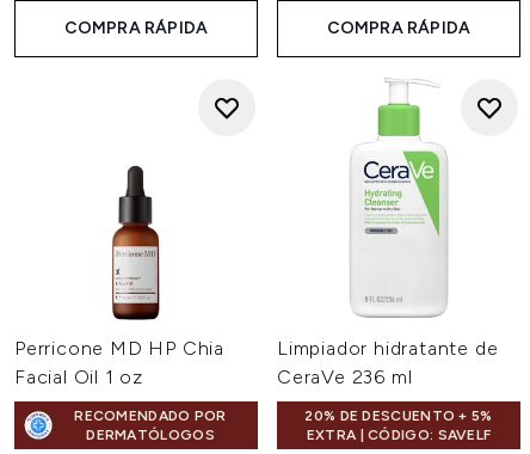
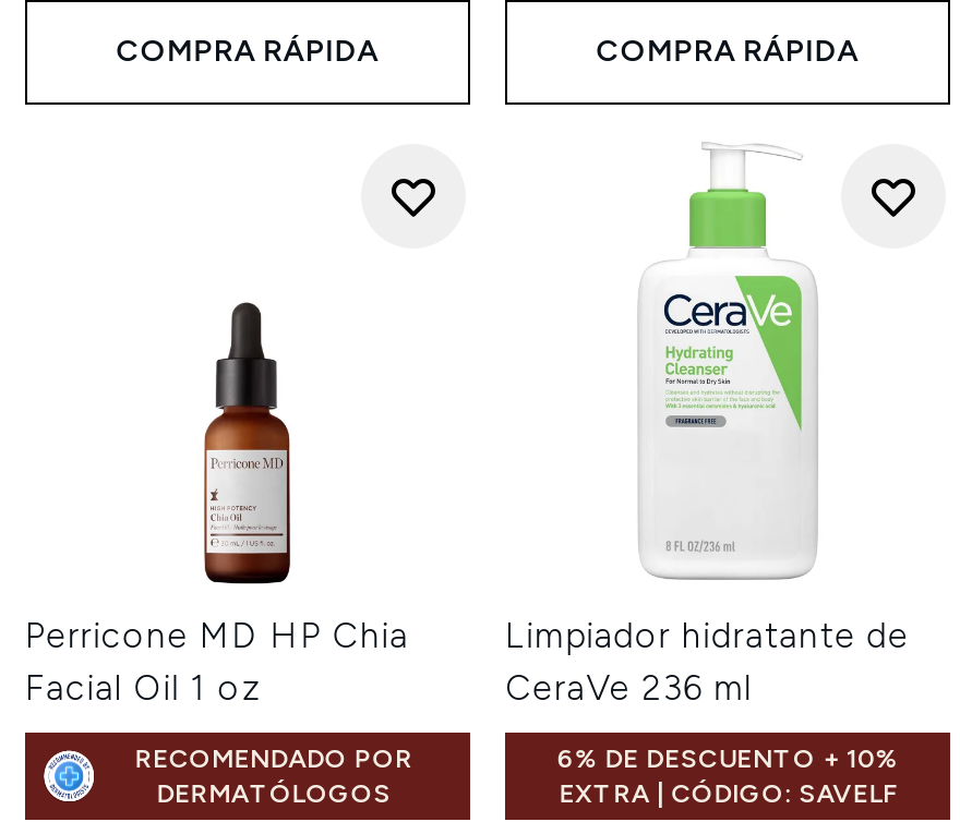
- 20% DE DESCUENTO + 5%
+ 6% DE DESCUENTO + 10%
